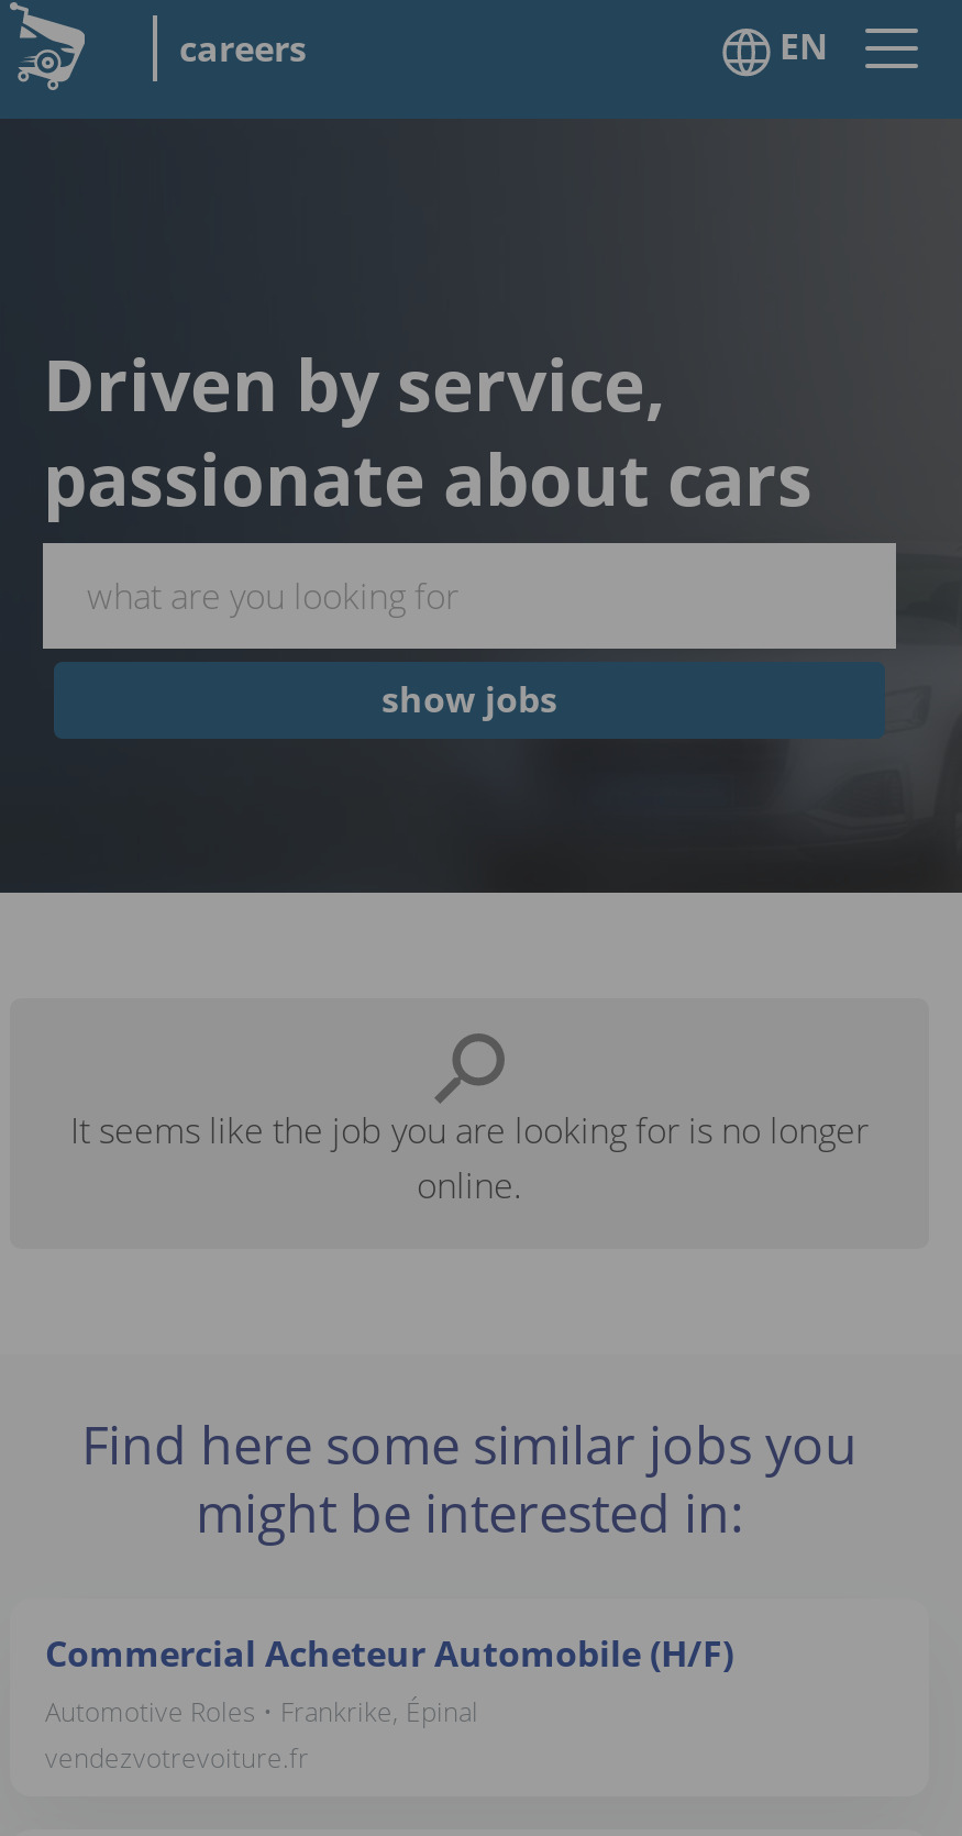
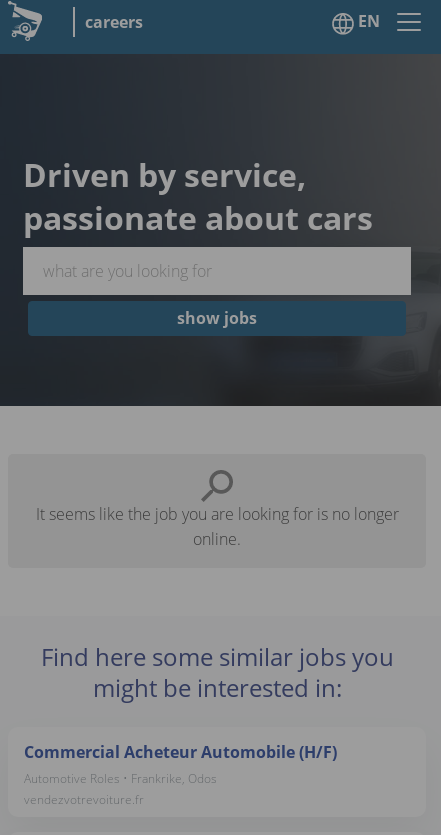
- Automotive Roles • Frankrike, Épinal
+ Automotive Roles • Frankrike, Odos
